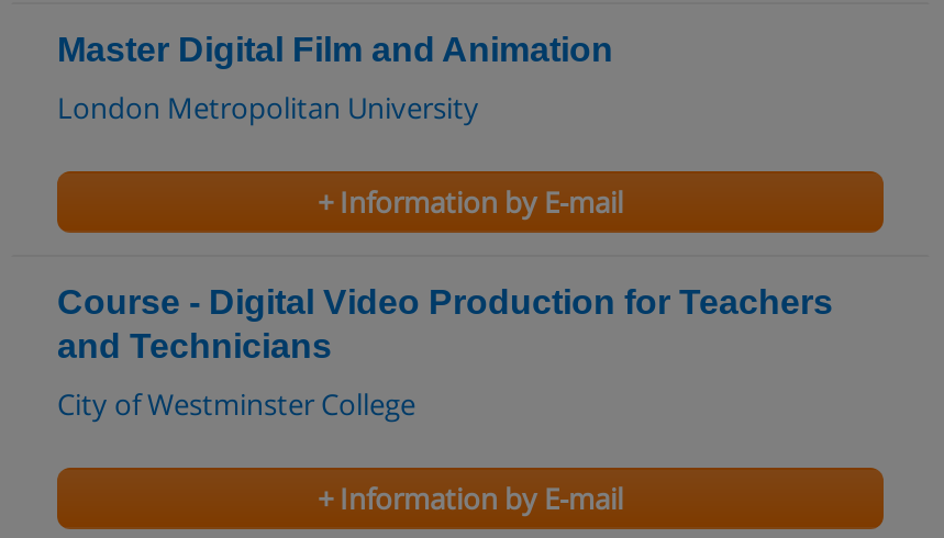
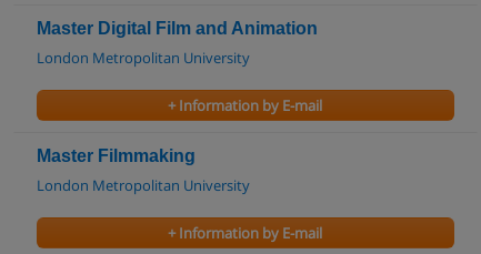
- Course - Digital Video Production for Teachers
- and Technicians
+ Master Filmmaking

- City of Westminster College
+ London Metropolitan University
